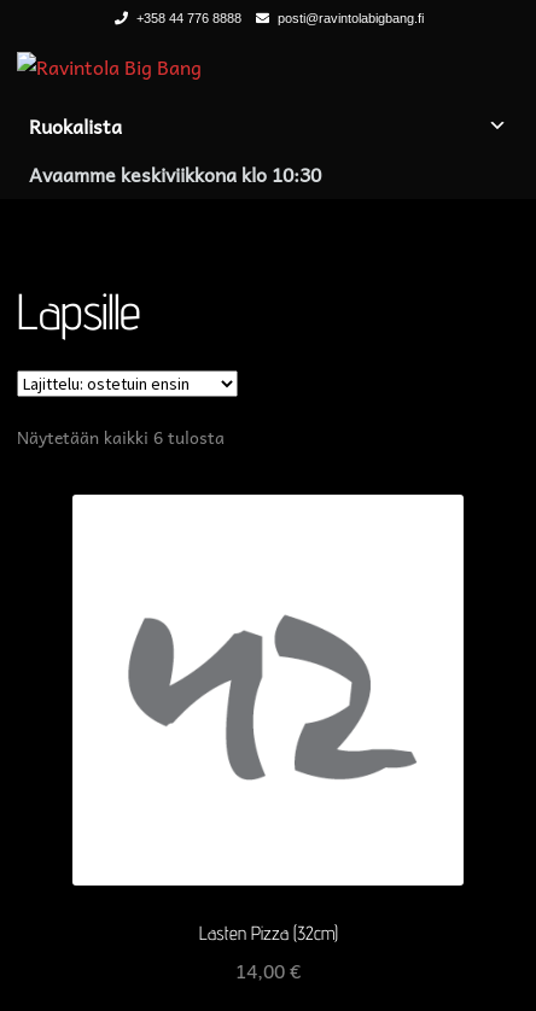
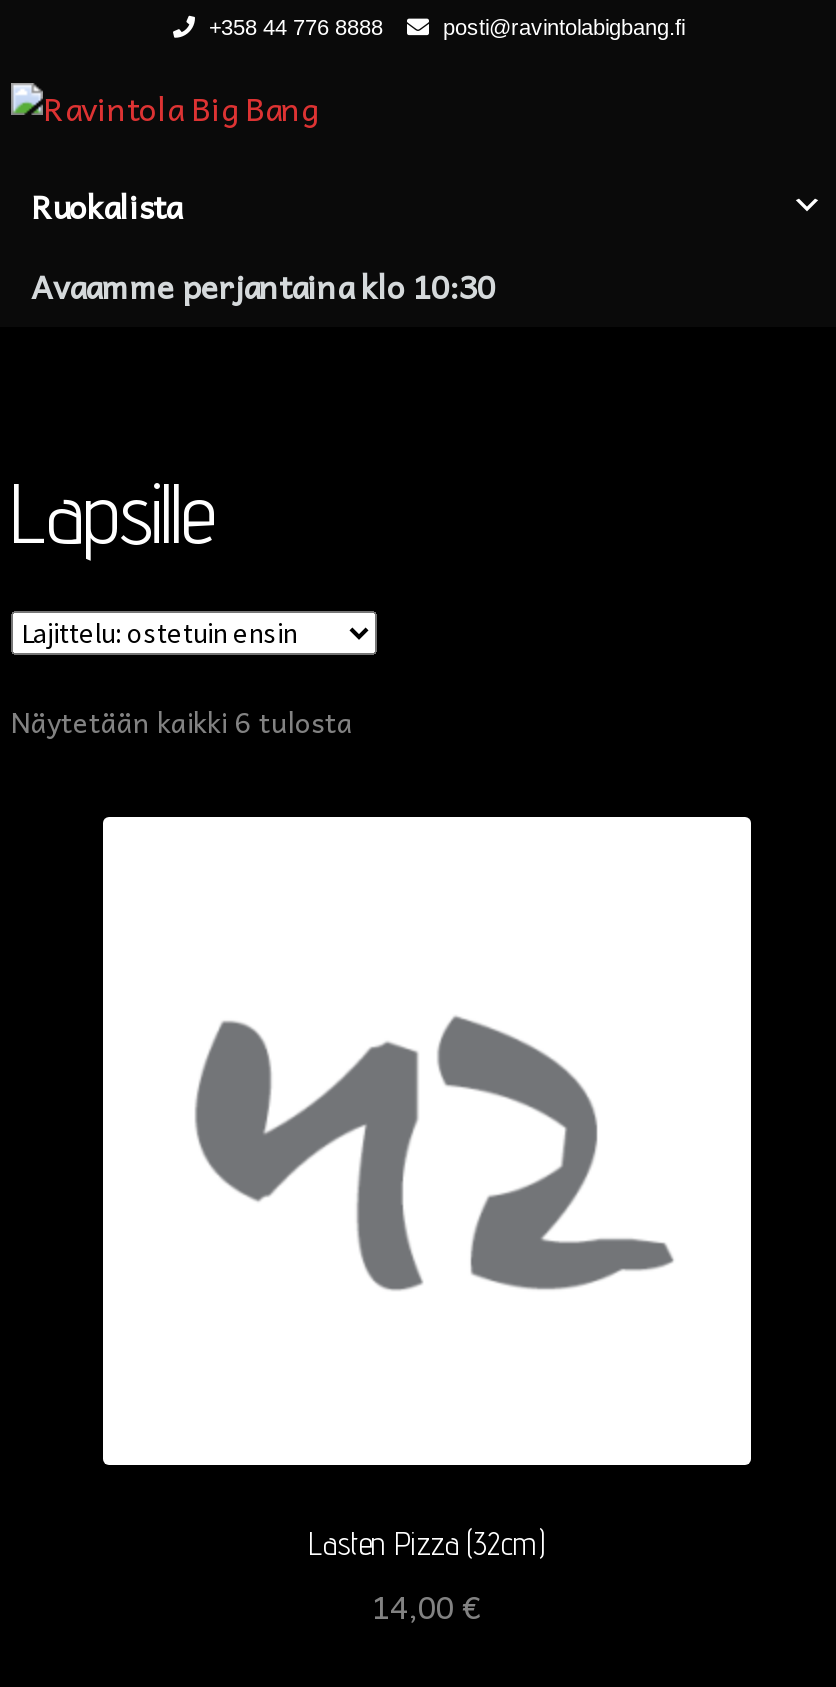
- Avaamme keskiviikkona klo 10:30
+ Avaamme perjantaina klo 10:30
